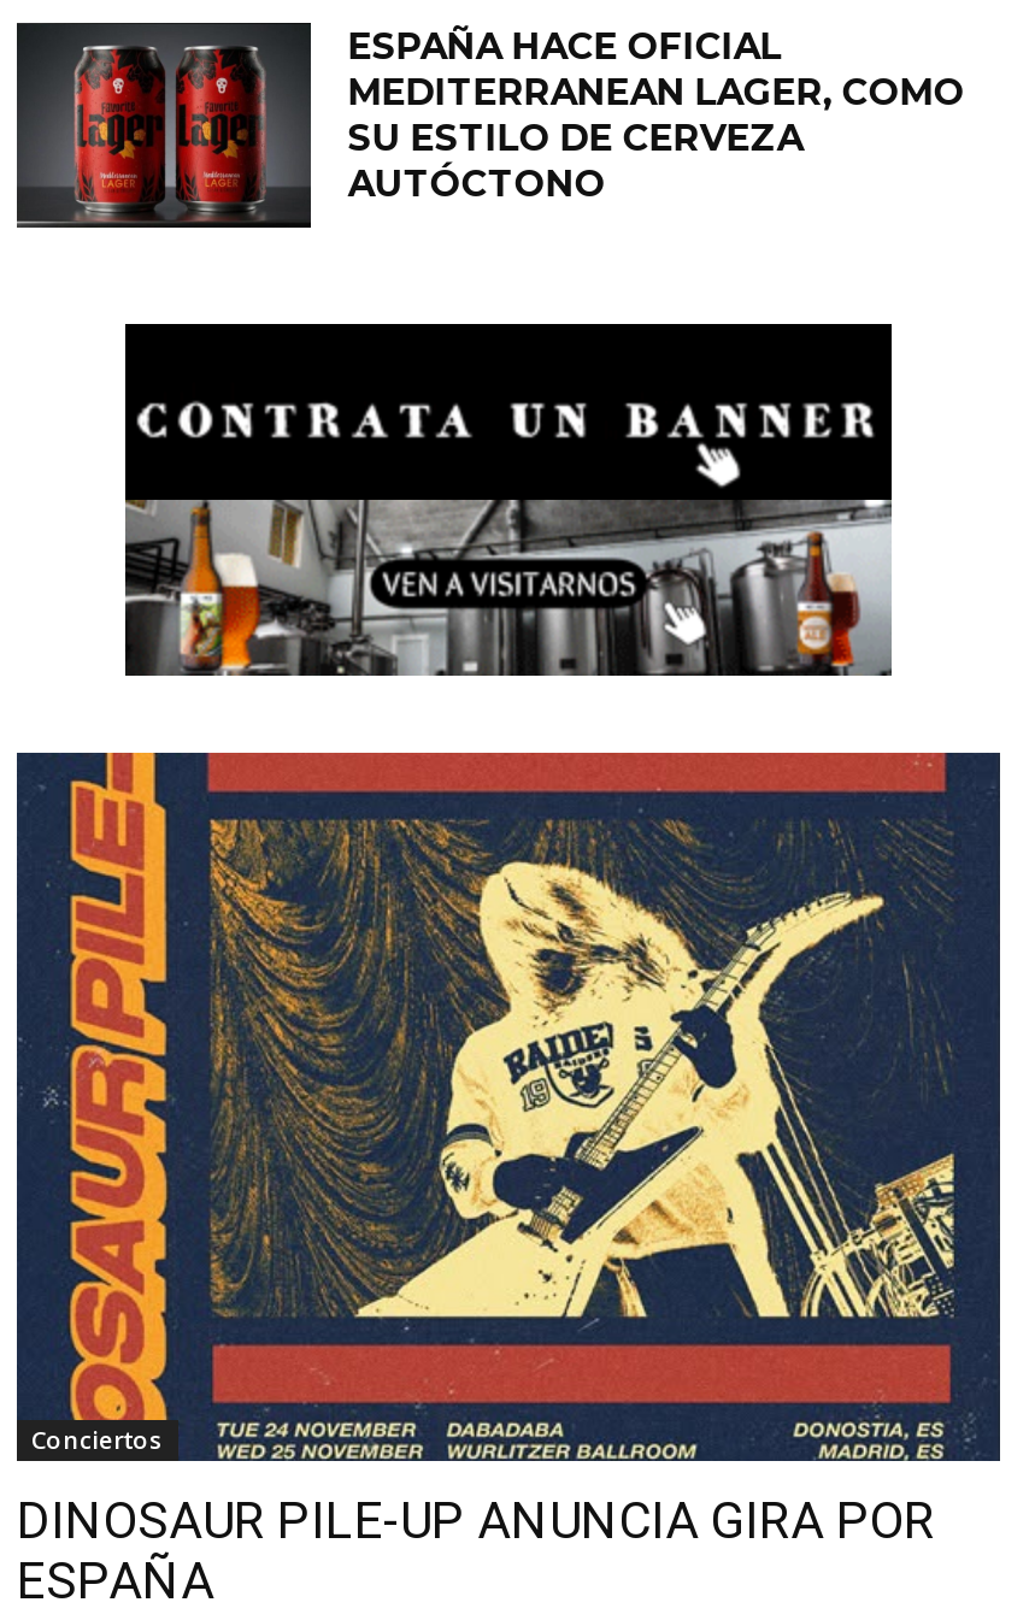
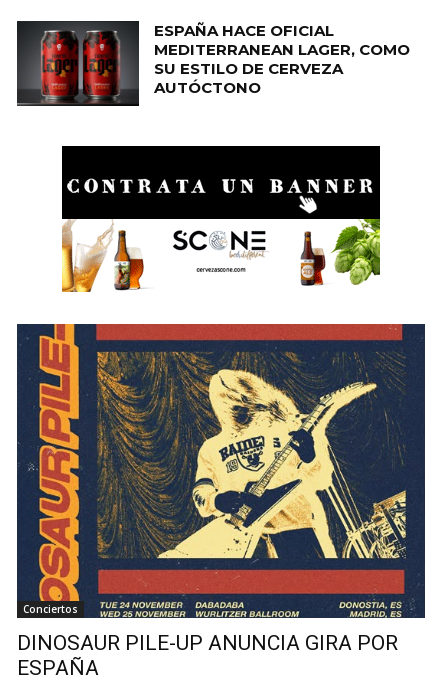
- [image]
+ [image]
